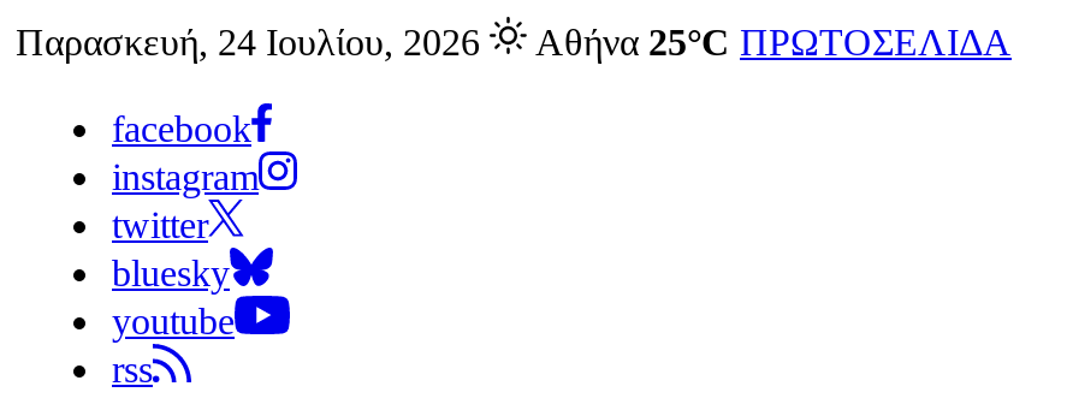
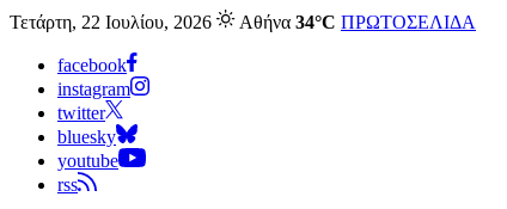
- Παρασκευή, 24 Ιουλίου, 2026
+ Τετάρτη, 22 Ιουλίου, 2026

- Αθήνα 25°C ΠΡΩΤΟΣΕΛΙΔΑ
+ Αθήνα 34°C ΠΡΩΤΟΣΕΛΙΔΑ
